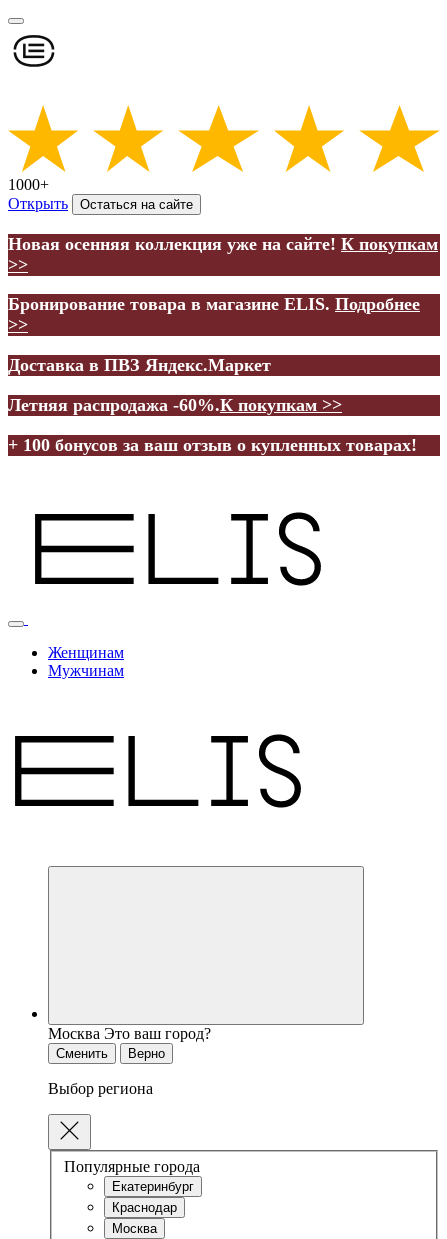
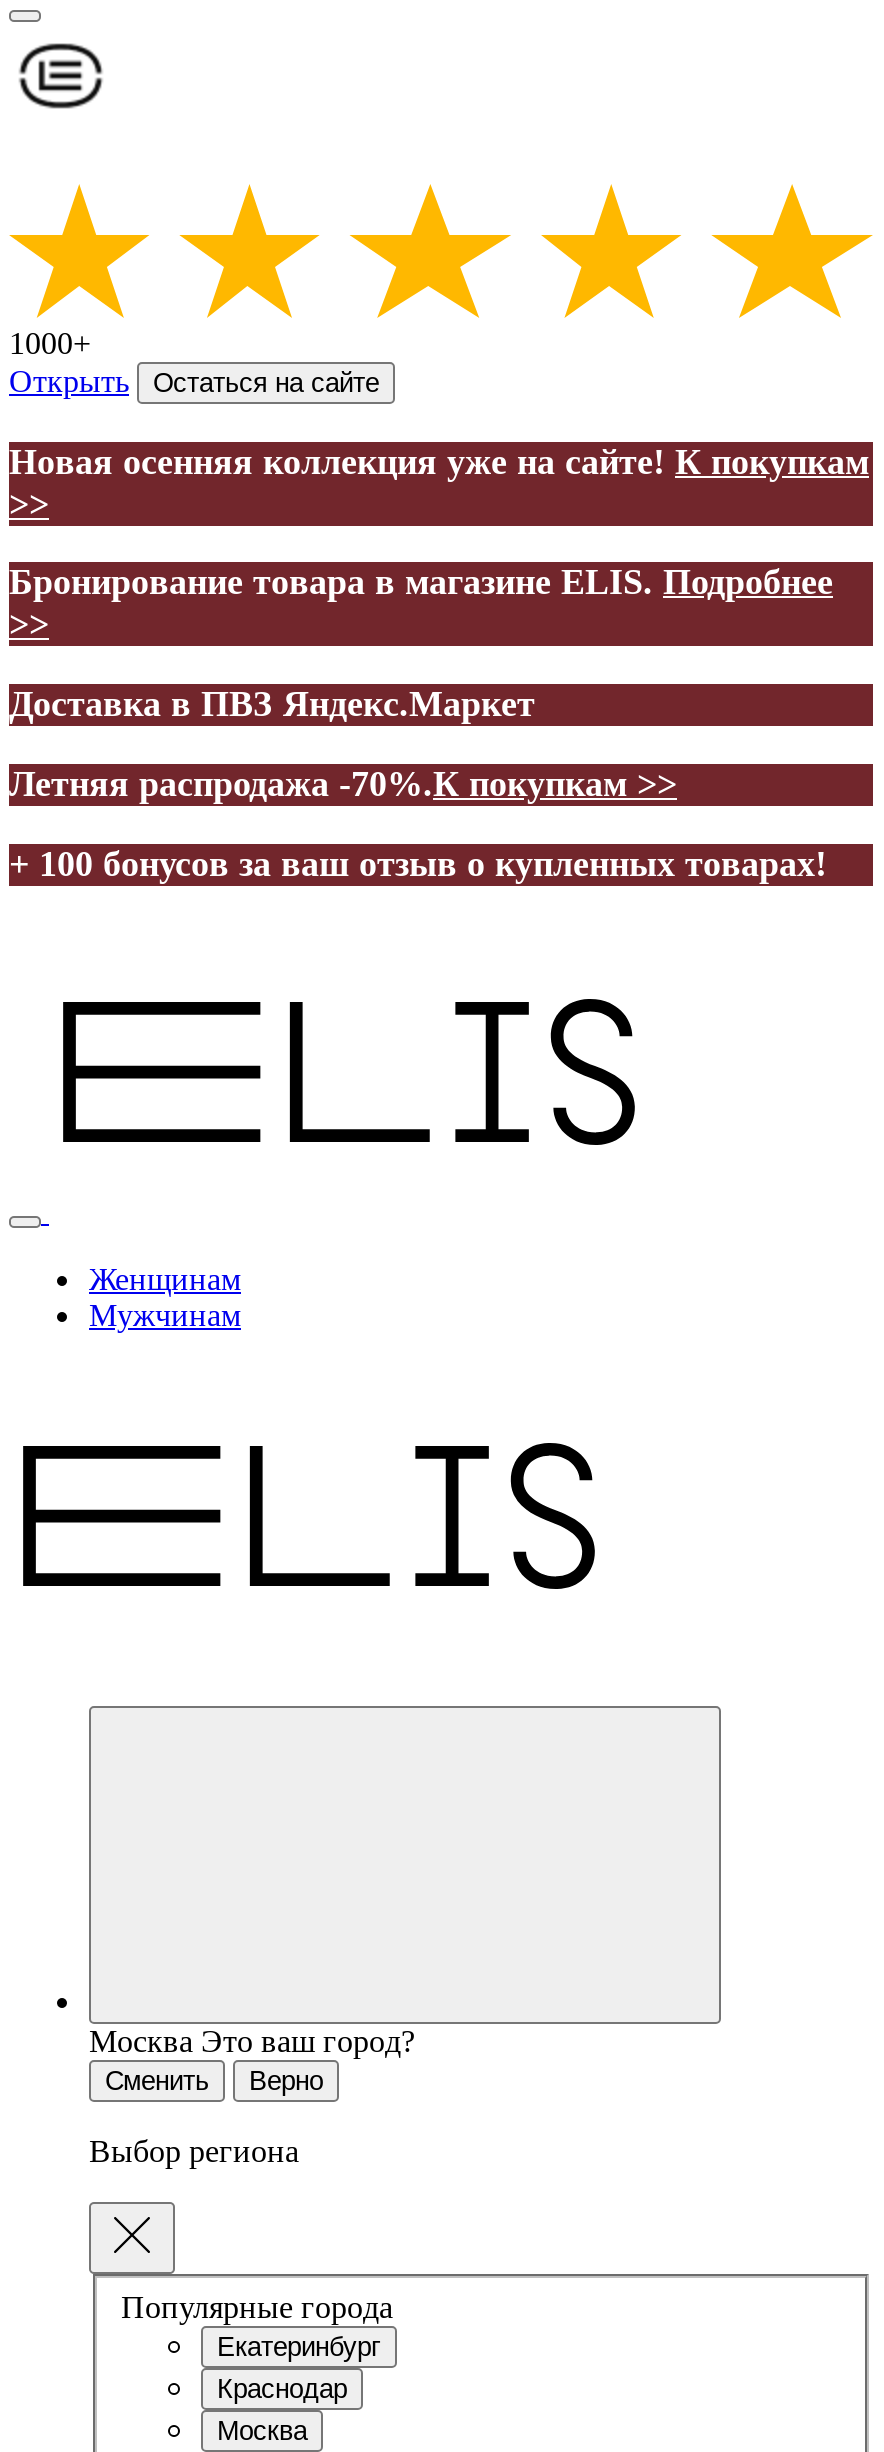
- Летняя распродажа -60%.К покупкам >>
+ Летняя распродажа -70%.К покупкам >>
